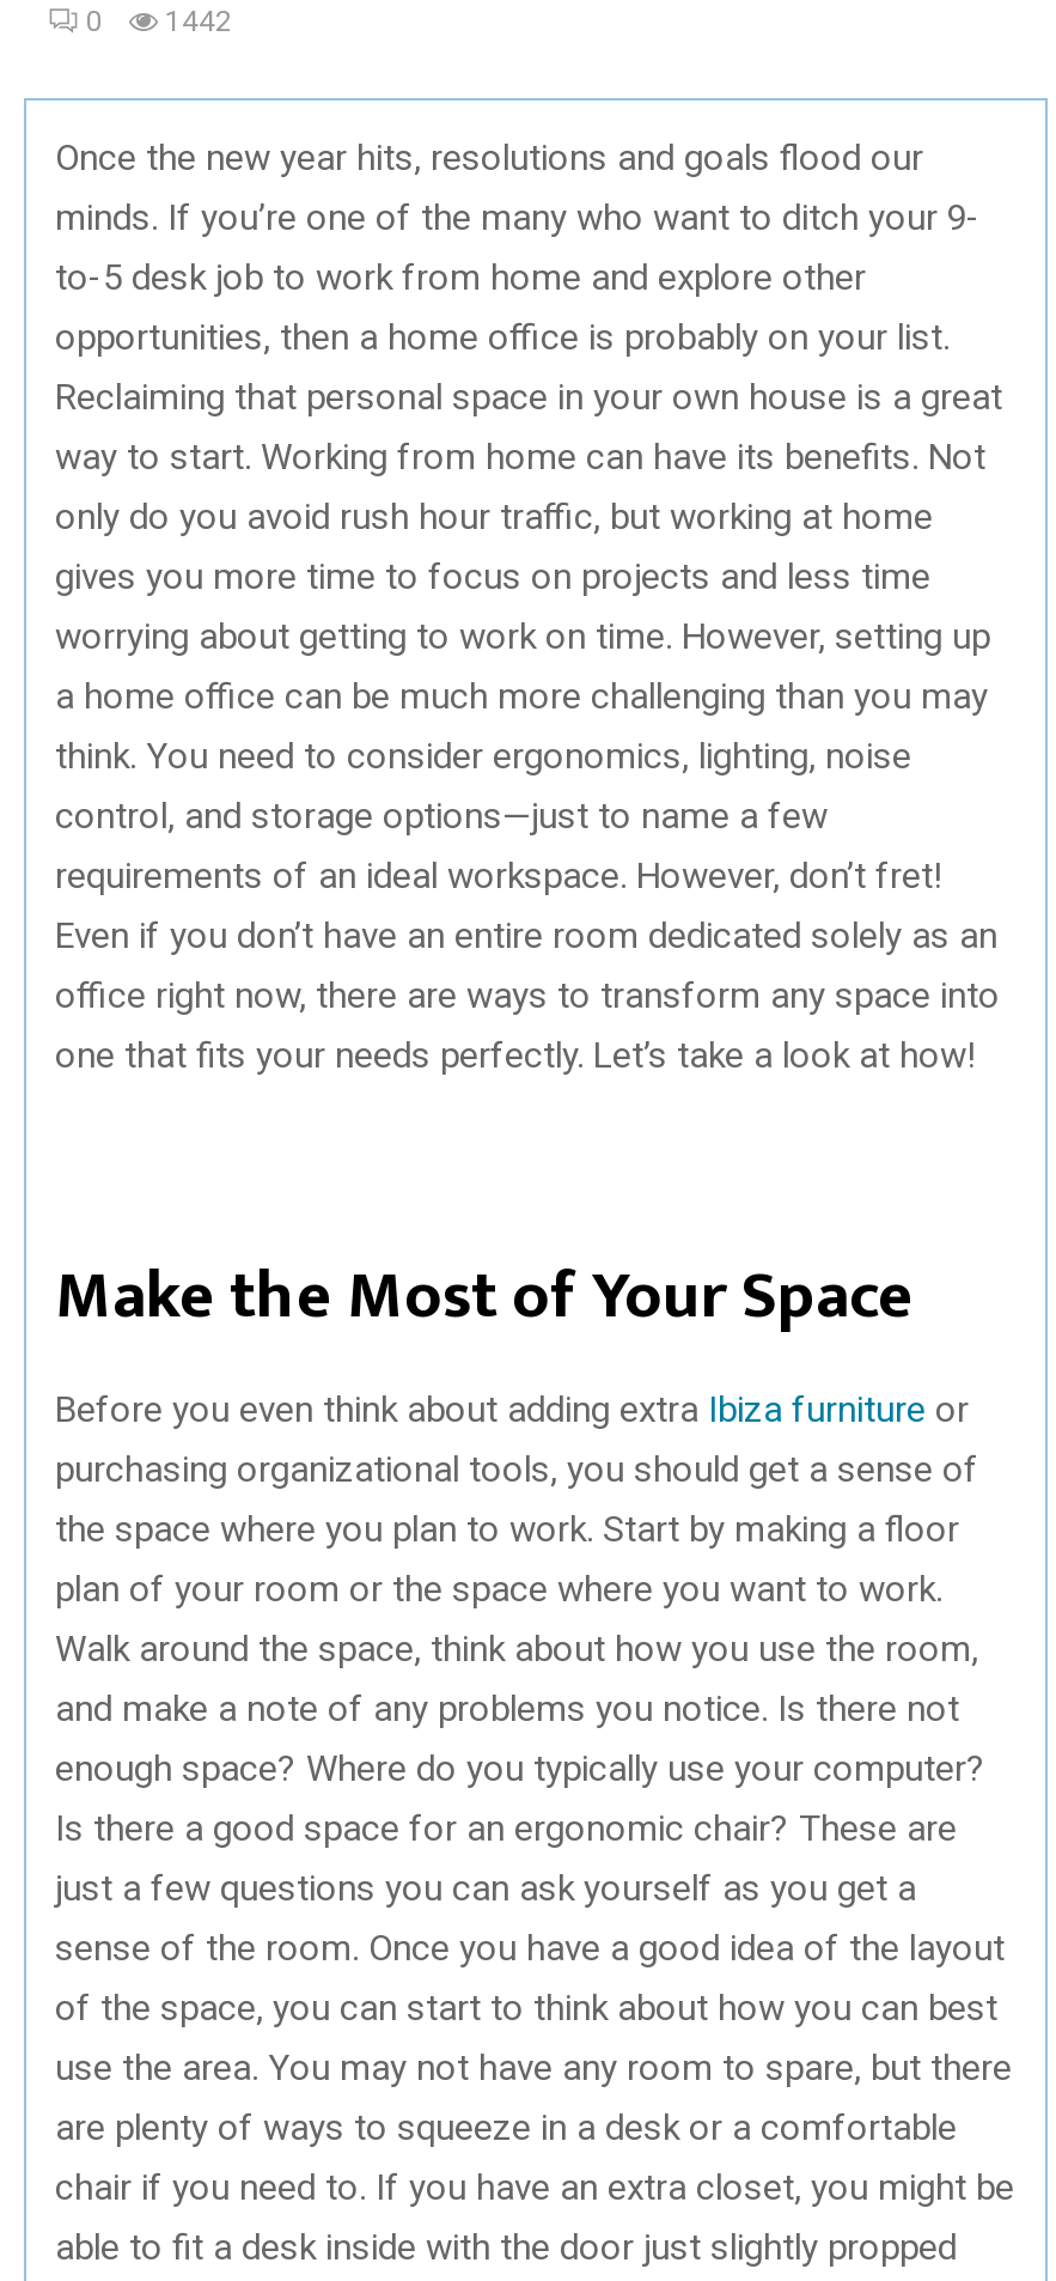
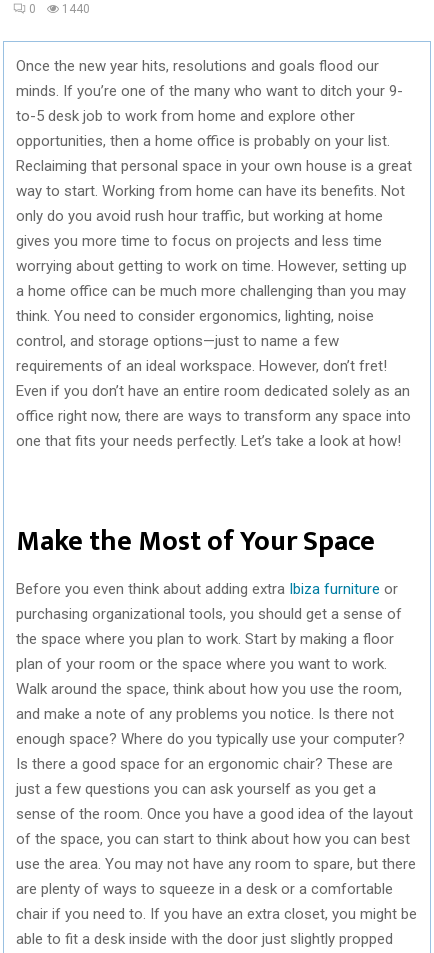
- 0 1442
+ 0 1440
